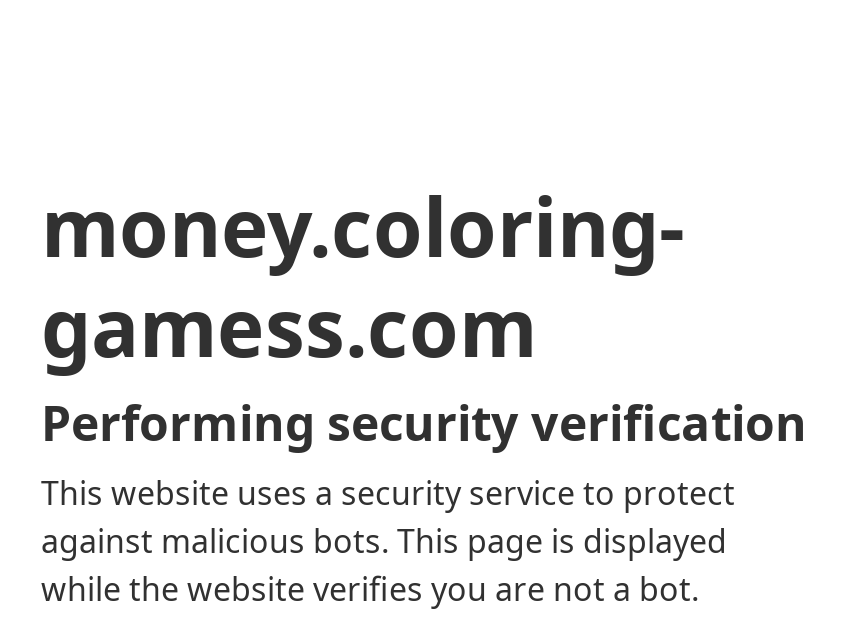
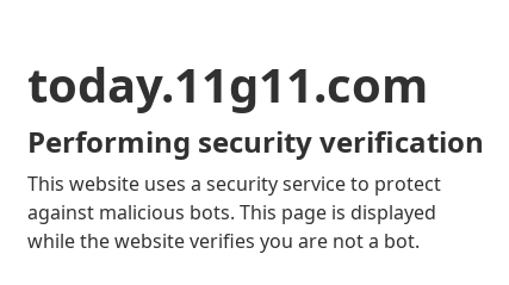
- money.coloring-
- gamess.com
+ today.11g11.com
